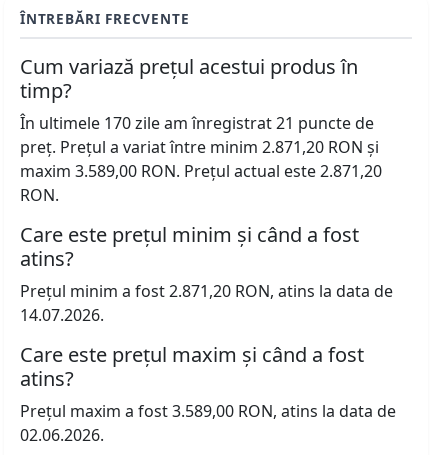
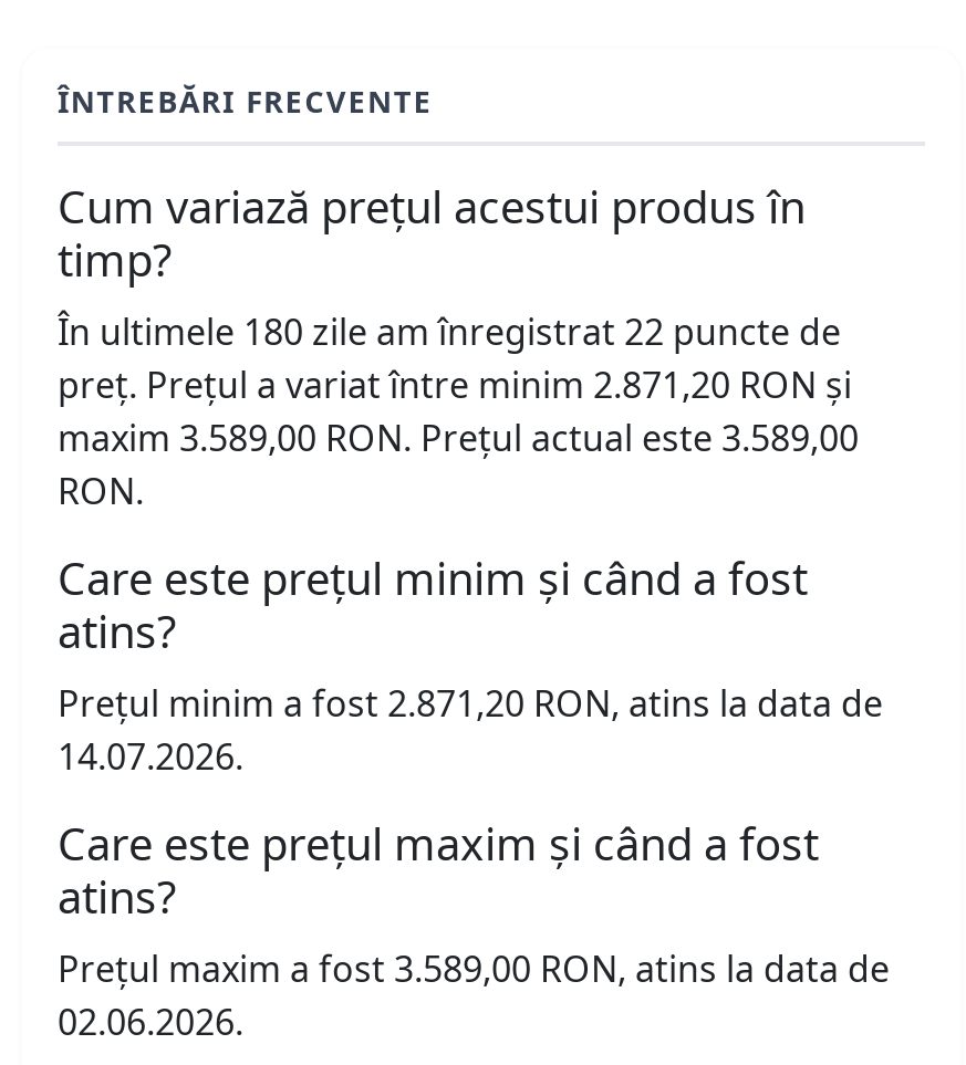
- În ultimele 170 zile am înregistrat 21 puncte de
+ În ultimele 180 zile am înregistrat 22 puncte de

- maxim 3.589,00 RON. Prețul actual este 2.871,20
+ maxim 3.589,00 RON. Prețul actual este 3.589,00
